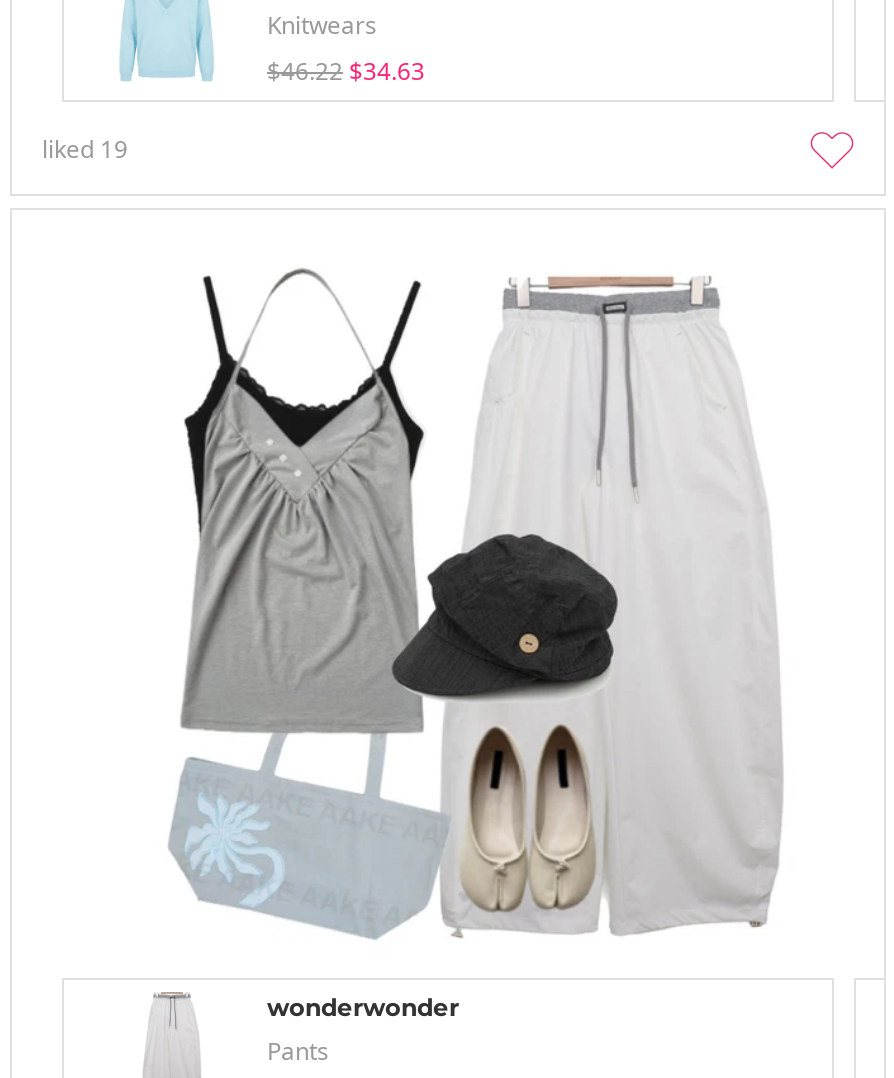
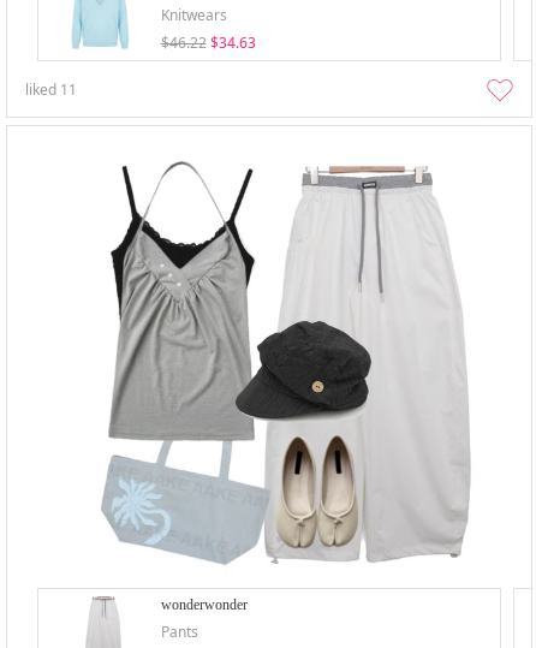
- liked 19
+ liked 11
